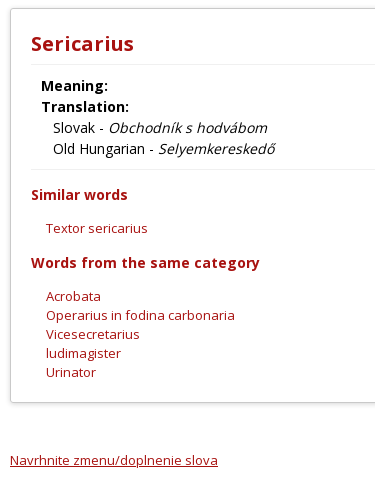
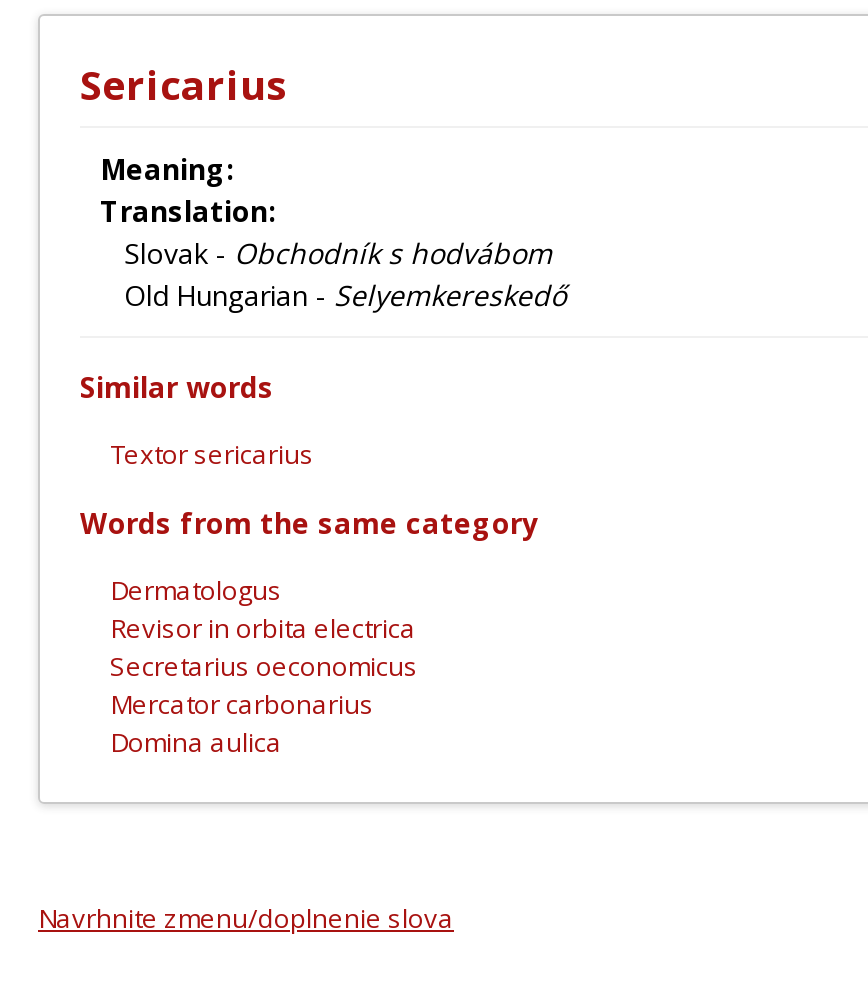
- Acrobata
- Operarius in fodina carbonaria
- Vicesecretarius
- ludimagister
- Urinator
+ Dermatologus
+ Revisor in orbita electrica
+ Secretarius oeconomicus
+ Mercator carbonarius
+ Domina aulica
